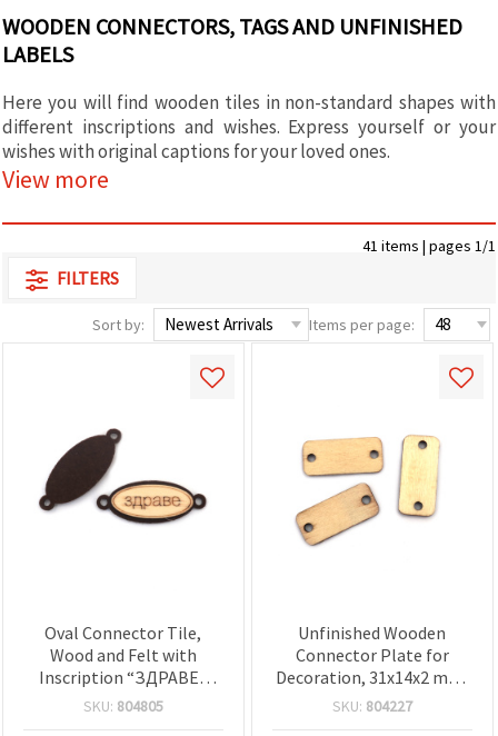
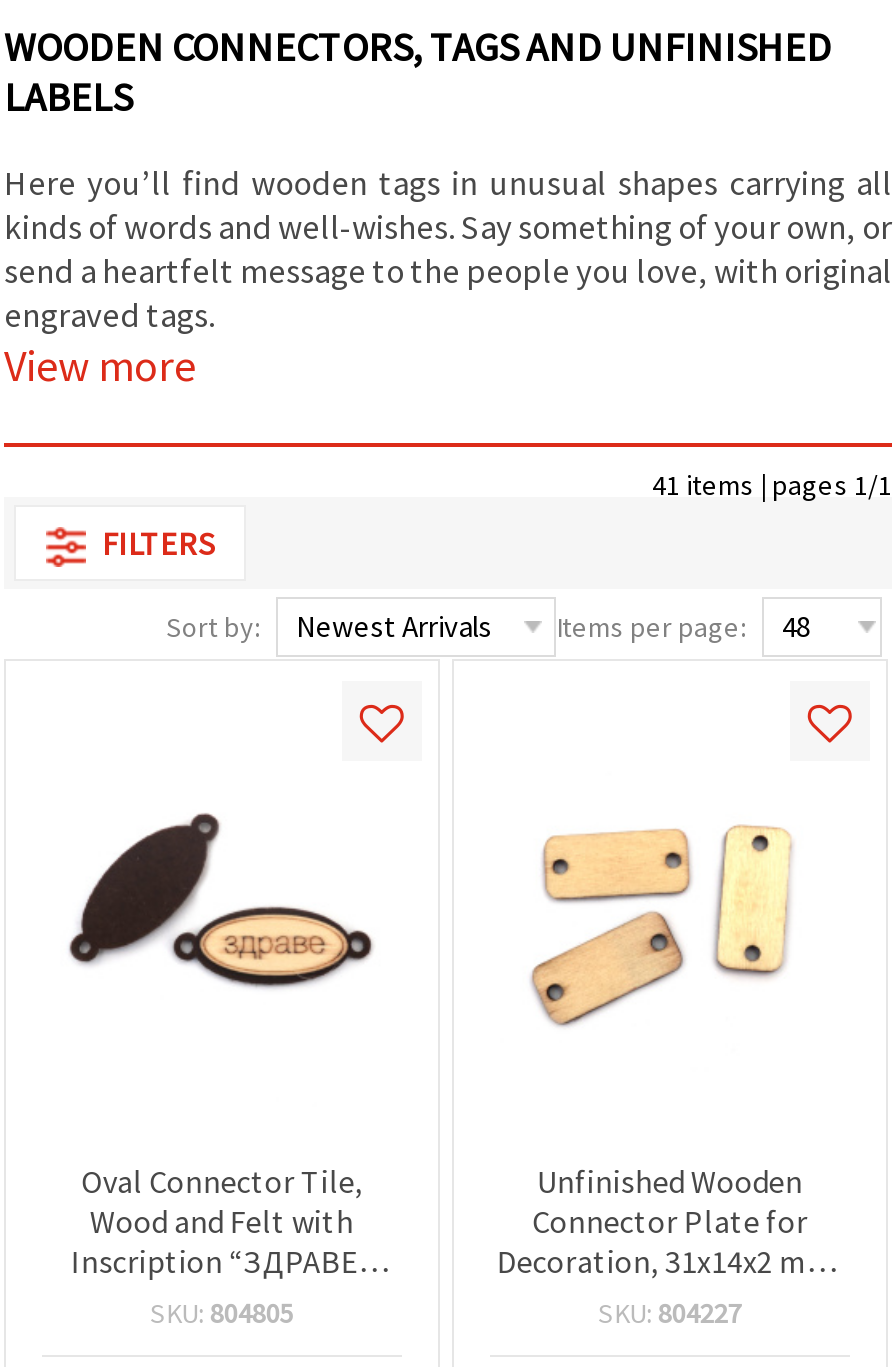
- Here you will find wooden tiles in non-standard shapes with
- different inscriptions and wishes. Express yourself or your
- wishes with original captions for your loved ones.
+ Here you’ll find wooden tags in unusual shapes carrying all
+ kinds of words and well-wishes. Say something of your own, or
+ send a heartfelt message to the people you love, with original
+ engraved tags.
